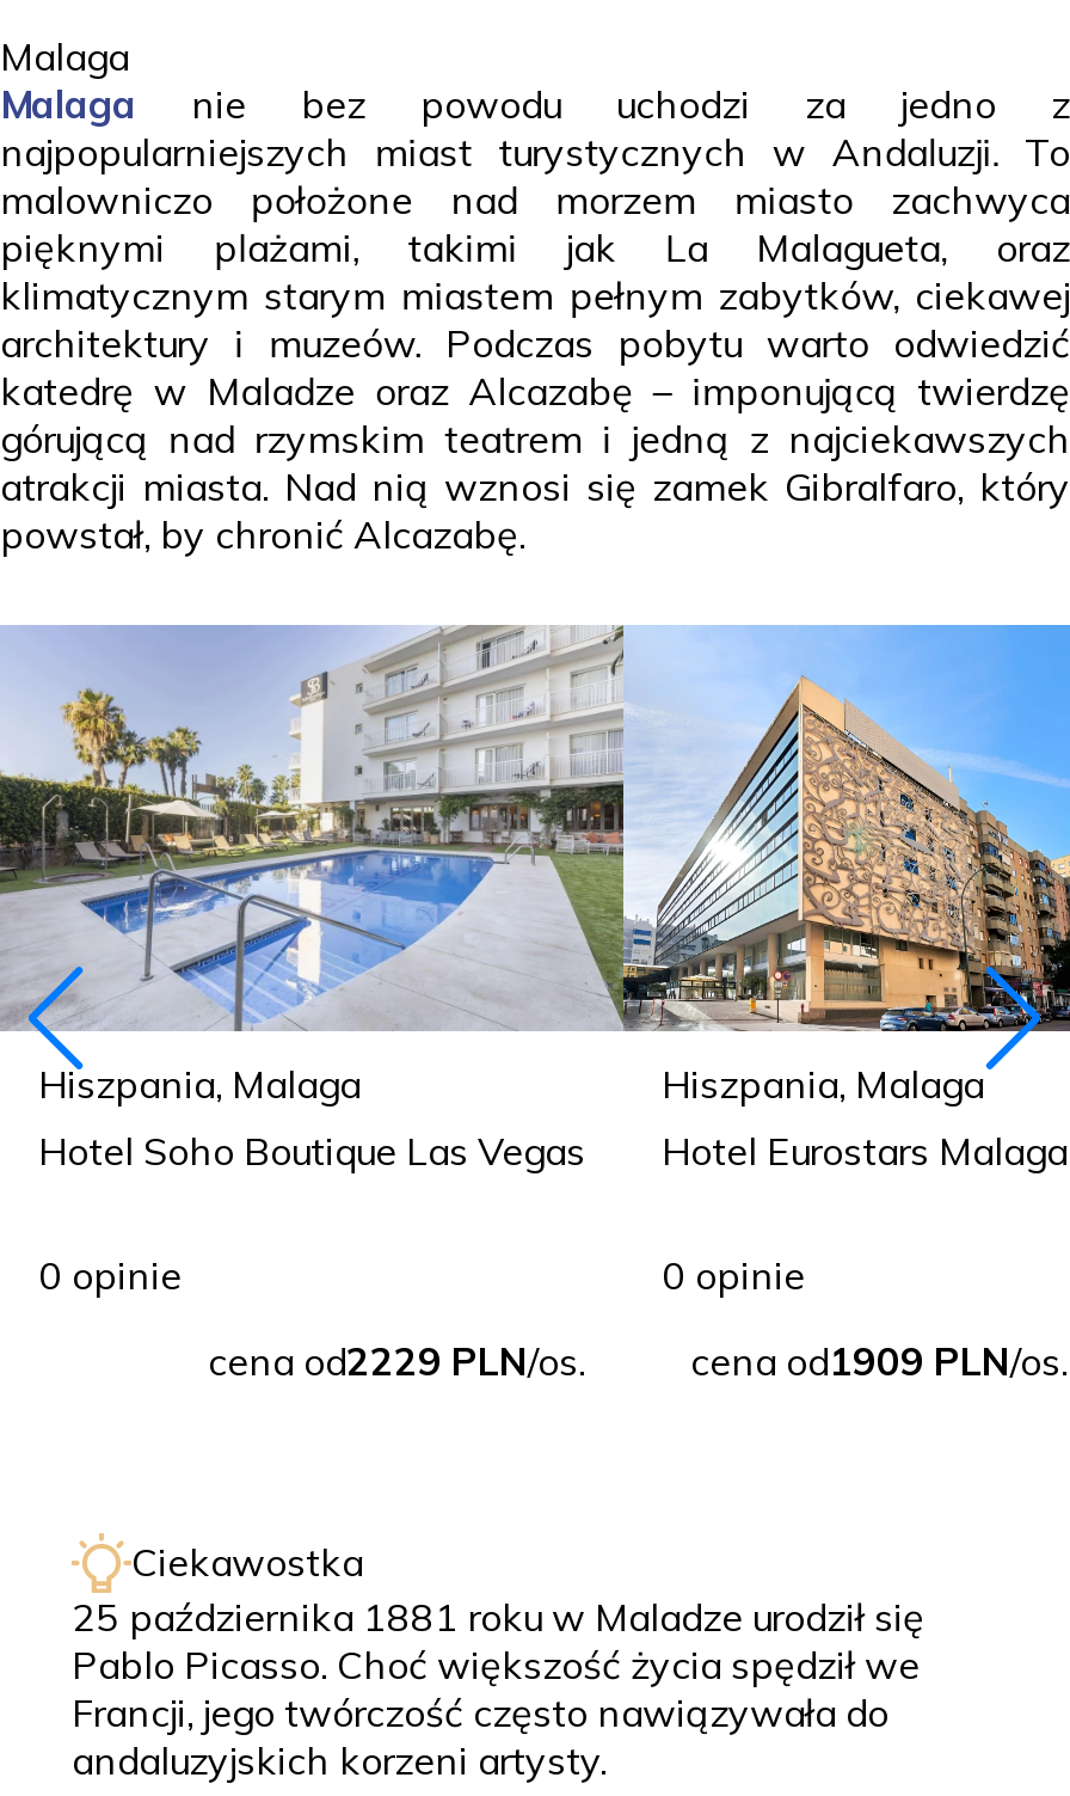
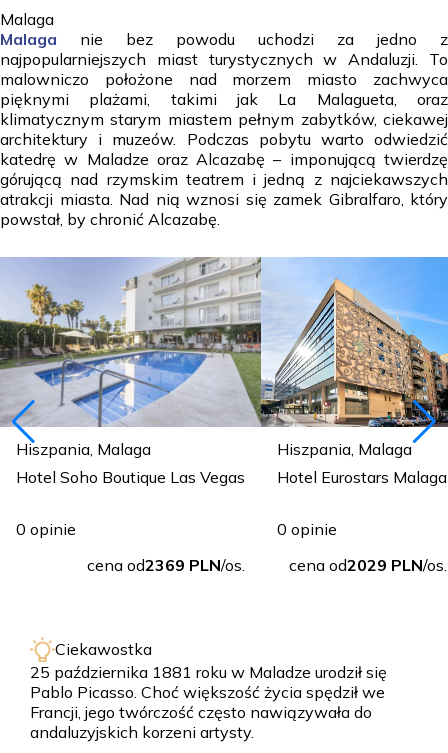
- cena od2229 PLN/os.
+ cena od2369 PLN/os.

- cena od1909 PLN/os.
+ cena od2029 PLN/os.
